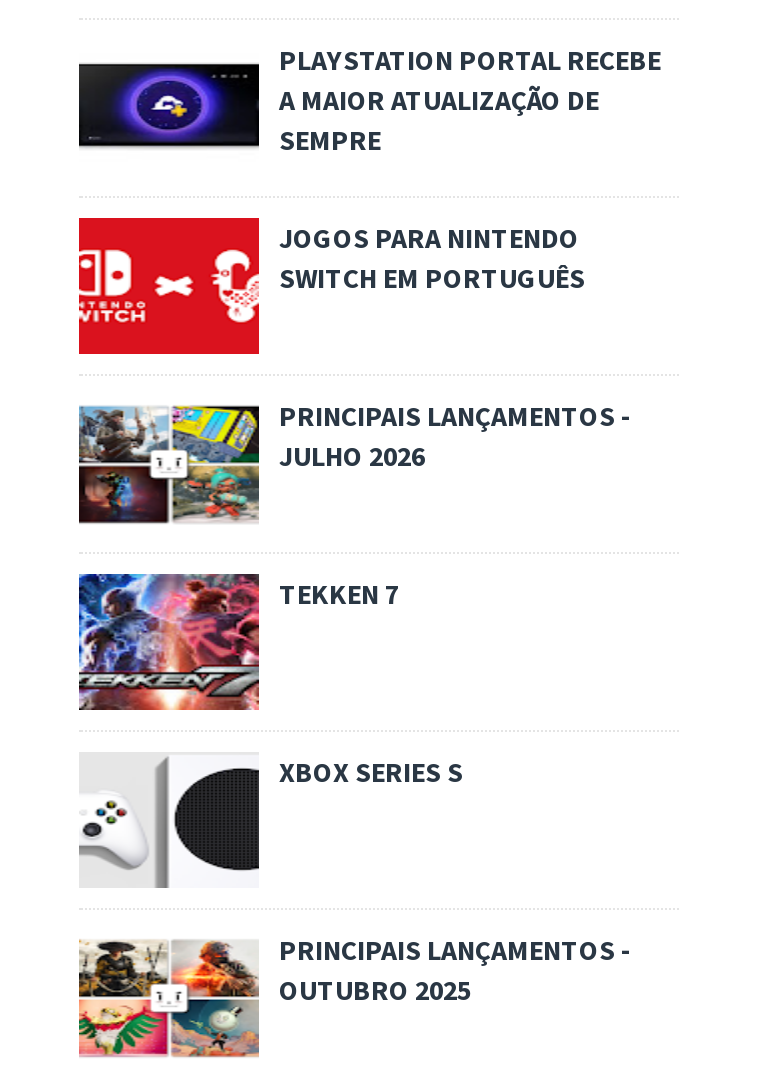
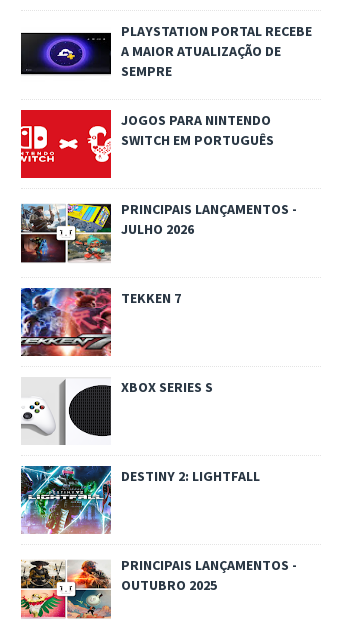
+ [image]
+ DESTINY 2: LIGHTFALL
